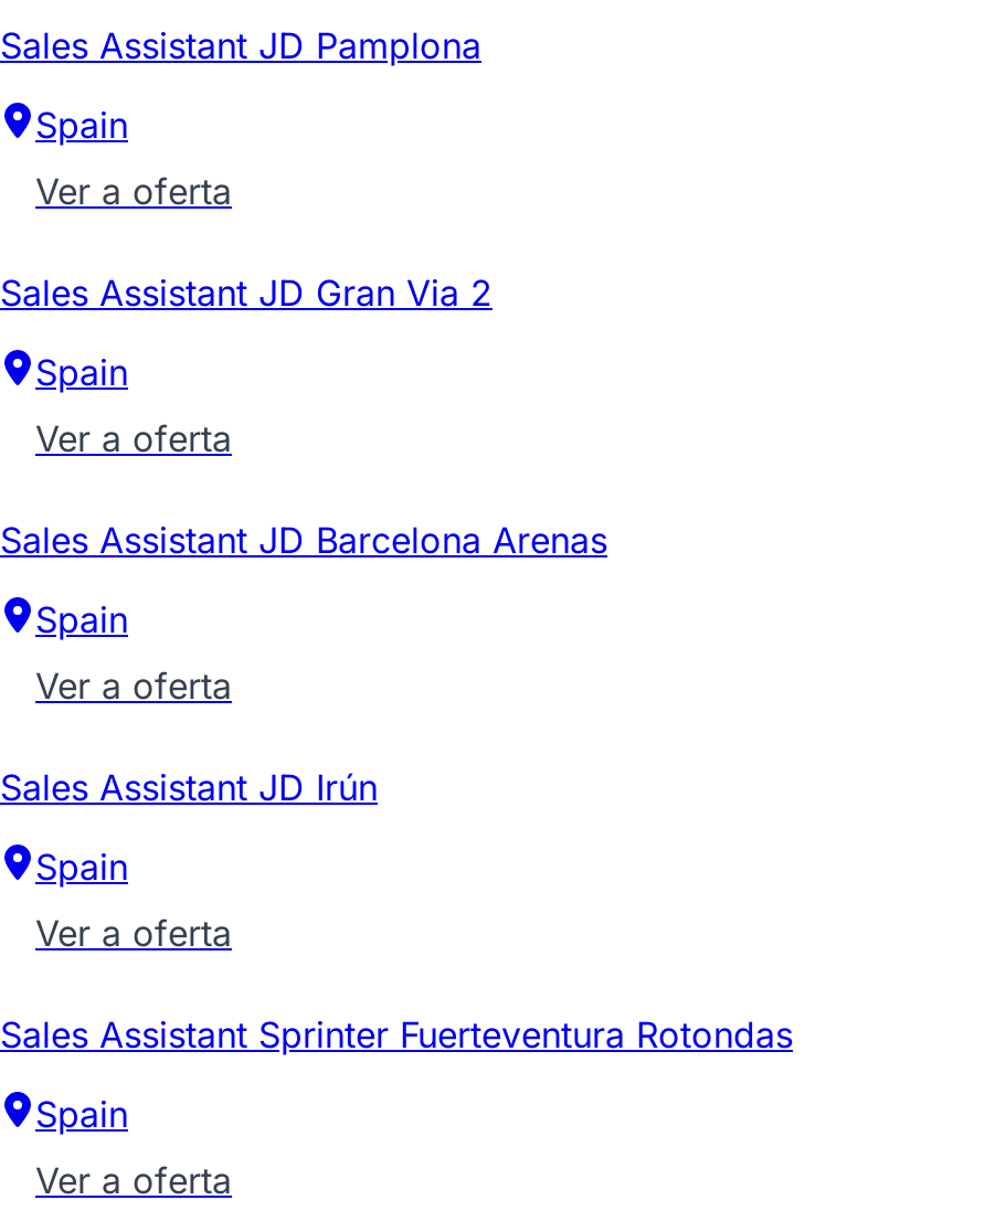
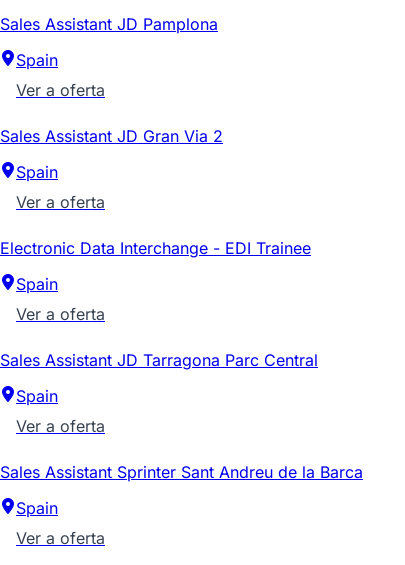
- Sales Assistant JD Barcelona Arenas
+ Electronic Data Interchange - EDI Trainee

- Sales Assistant JD Irún
+ Sales Assistant JD Tarragona Parc Central

- Sales Assistant Sprinter Fuerteventura Rotondas
+ Sales Assistant Sprinter Sant Andreu de la Barca
